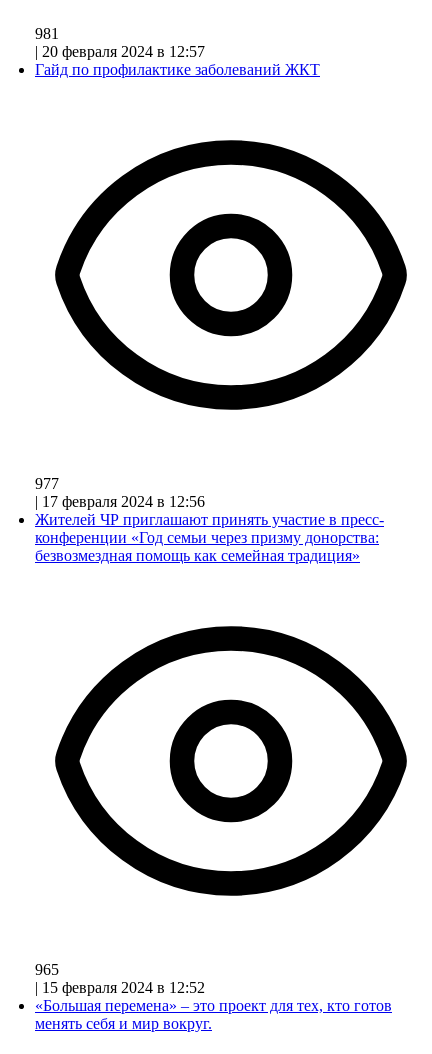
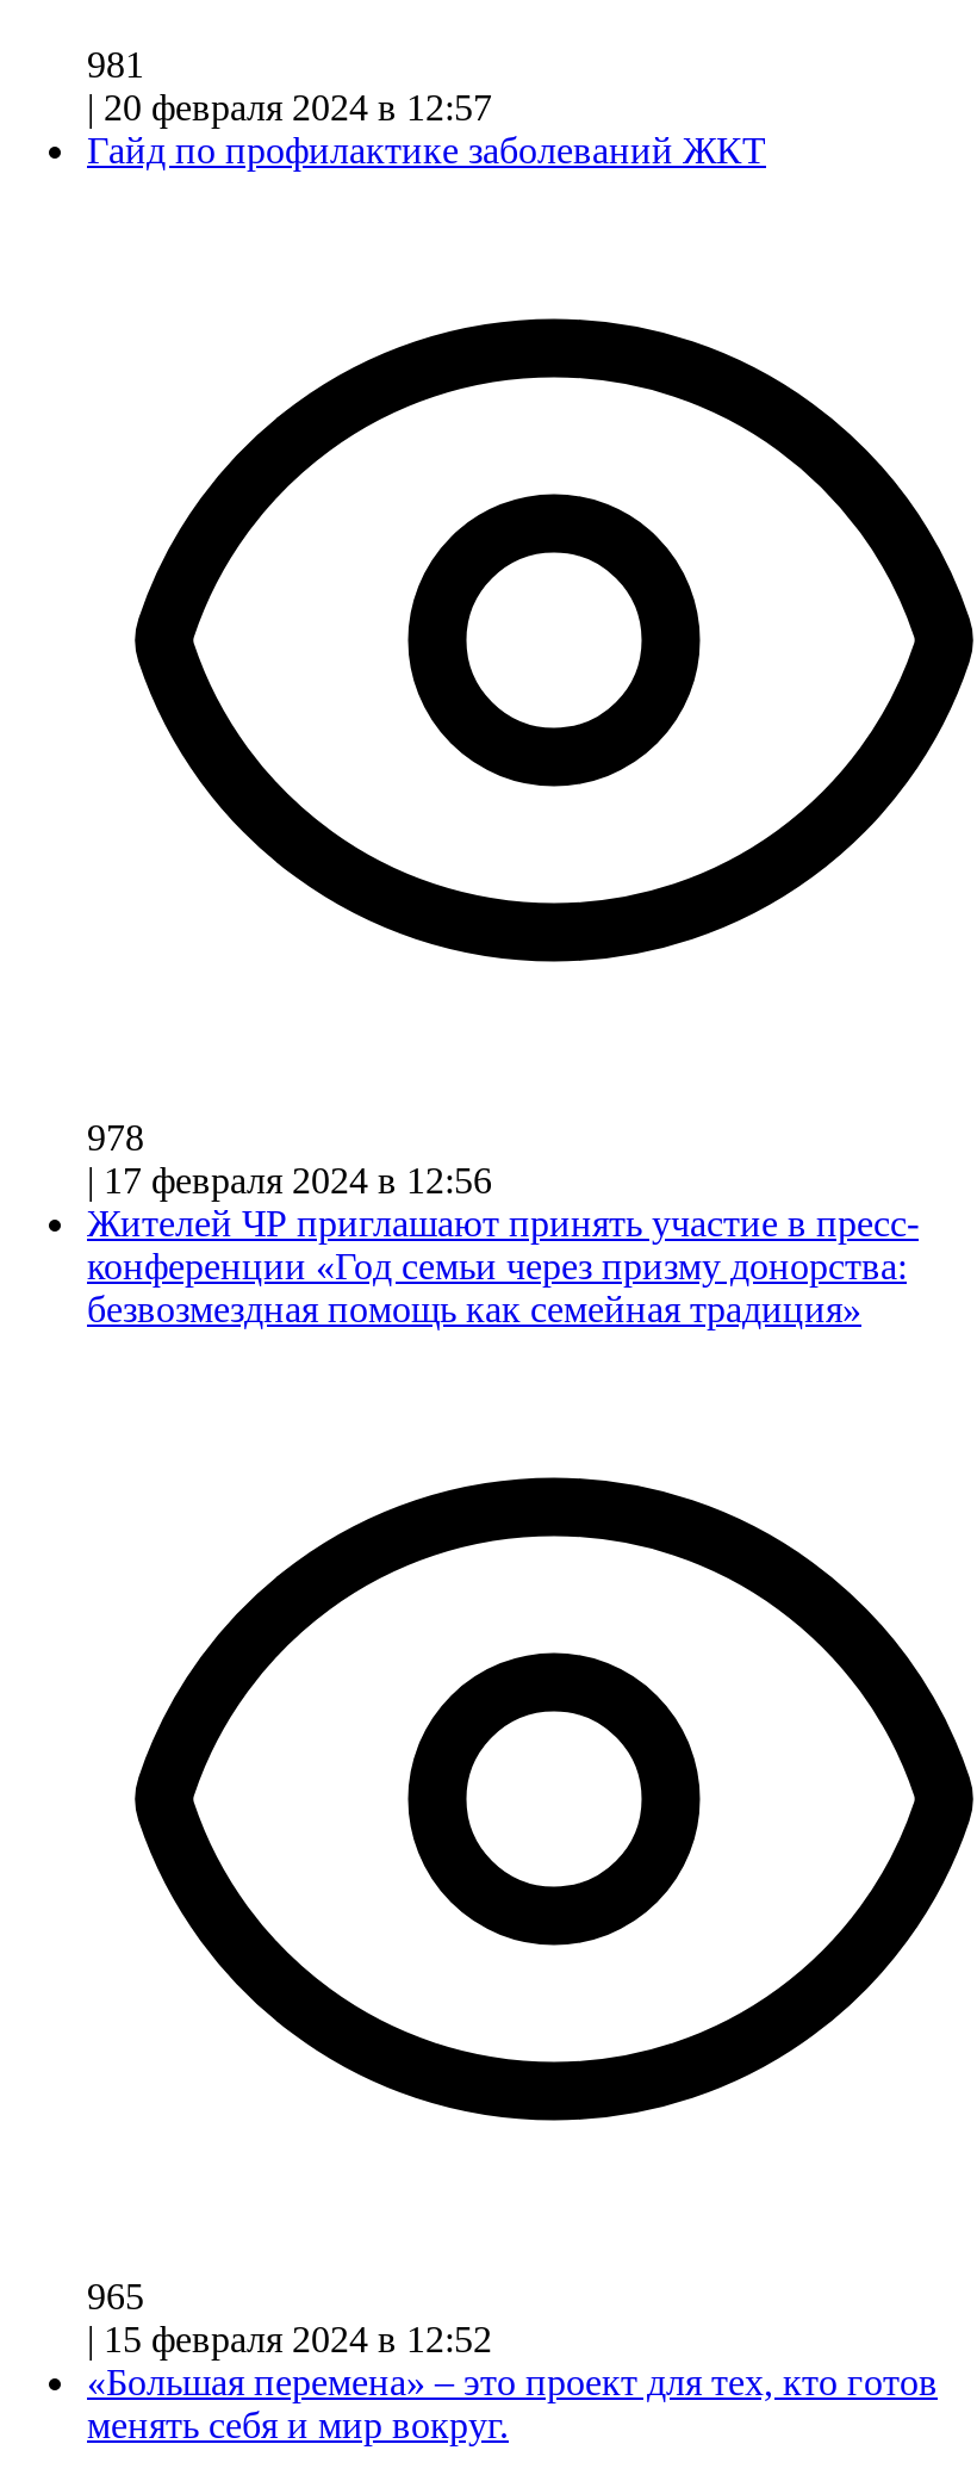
- 977
+ 978
